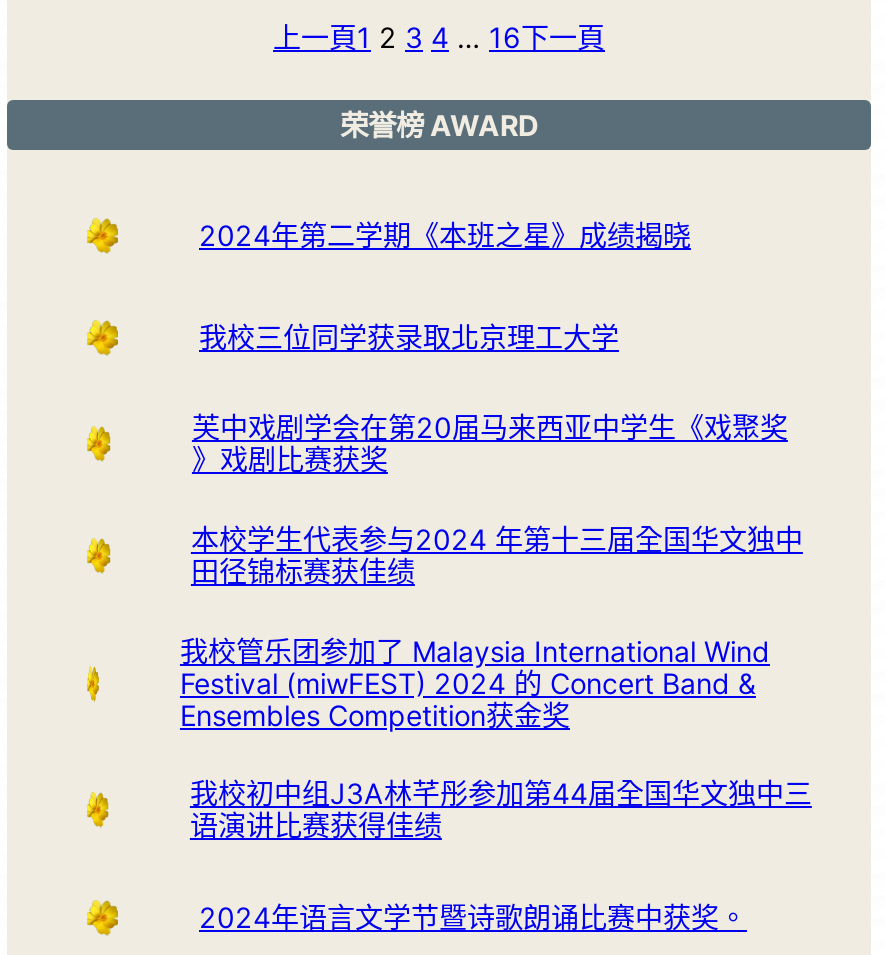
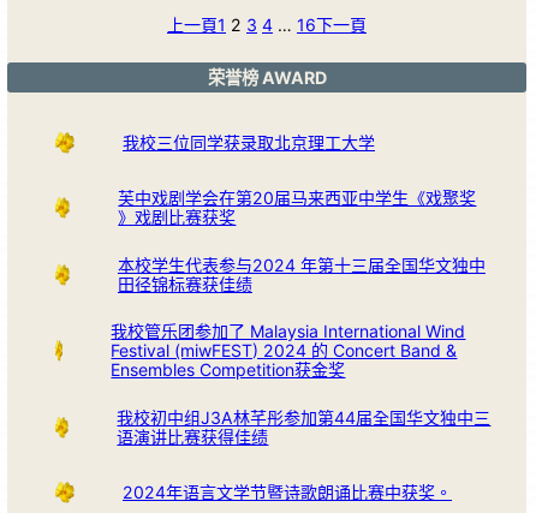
- 2024年第二学期《本班之星》成绩揭晓
